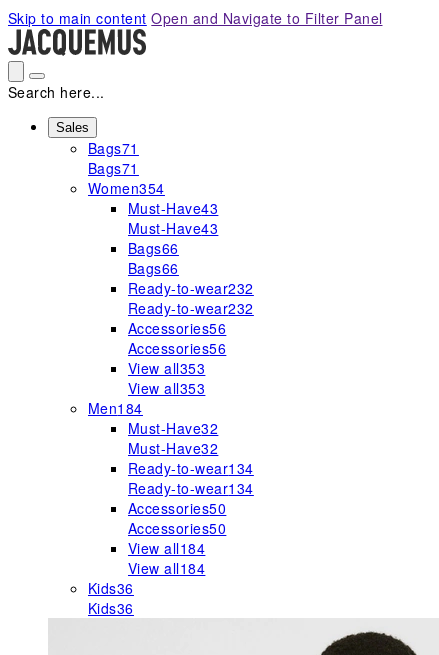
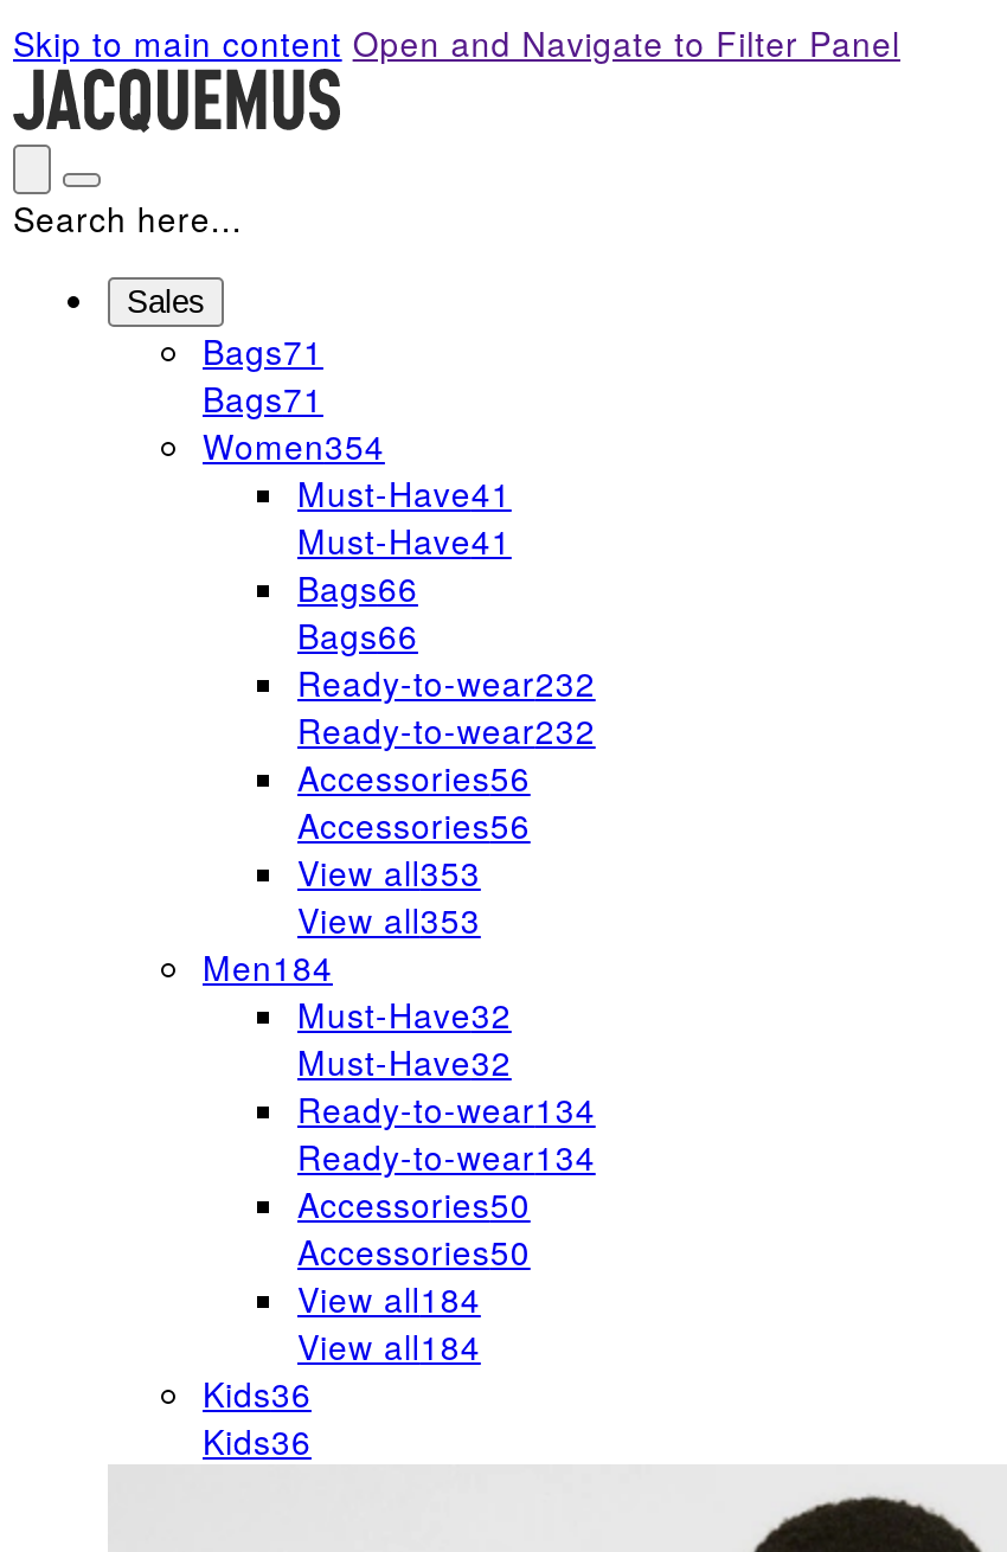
- Must-Have43
+ Must-Have41

- Must-Have43
+ Must-Have41
